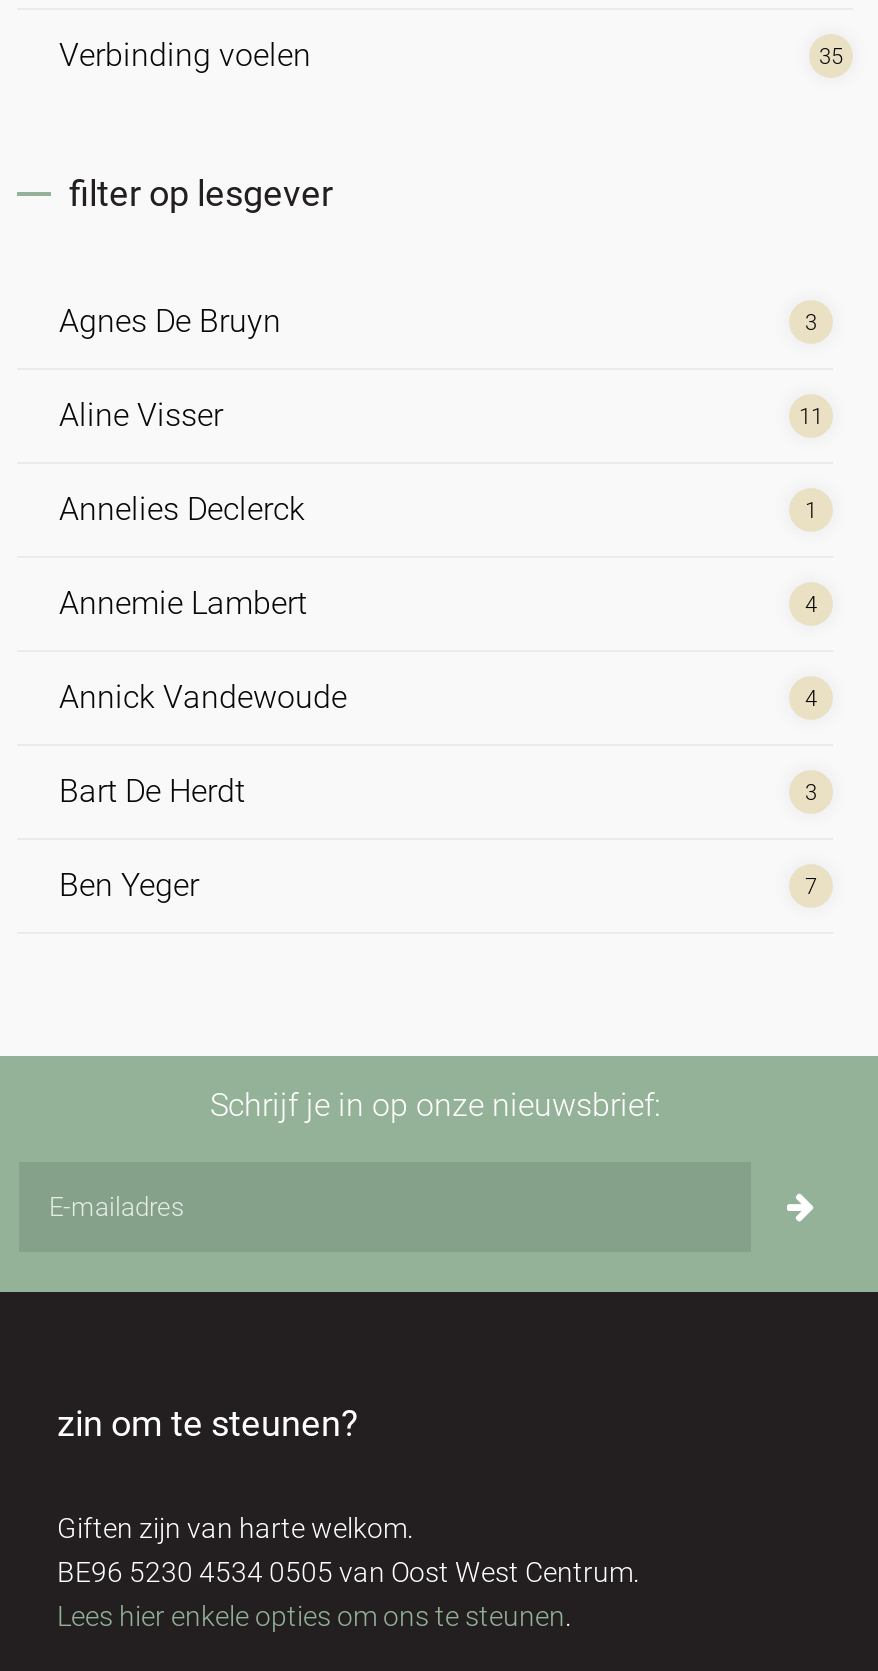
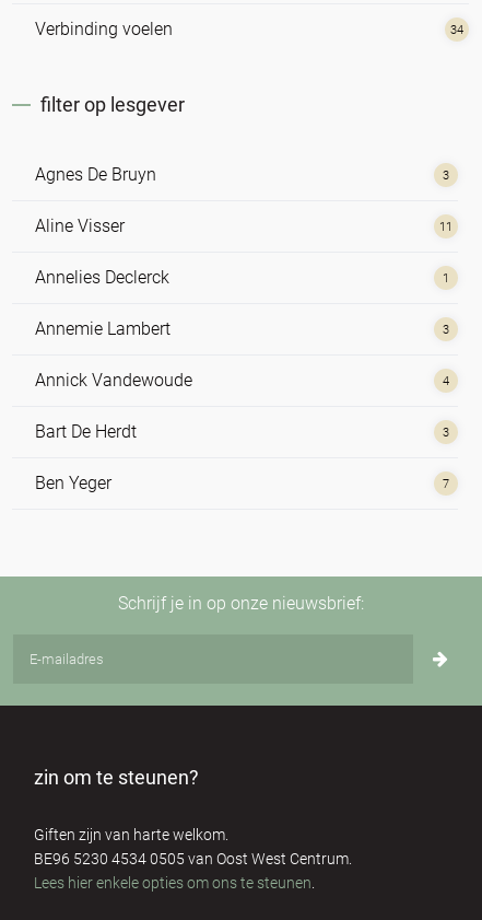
- 35
+ 34

- 4
+ 3
